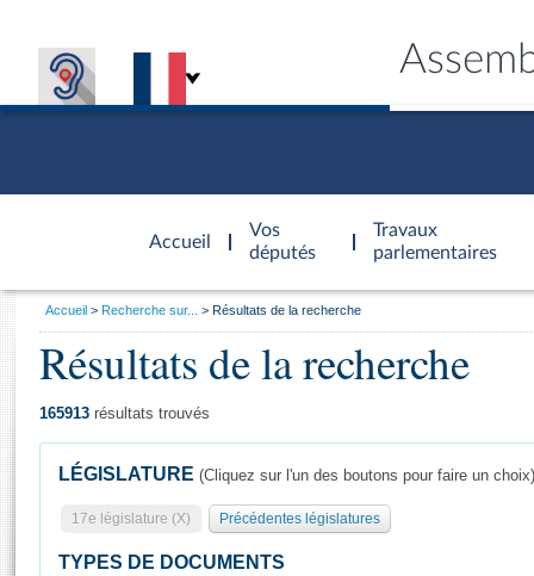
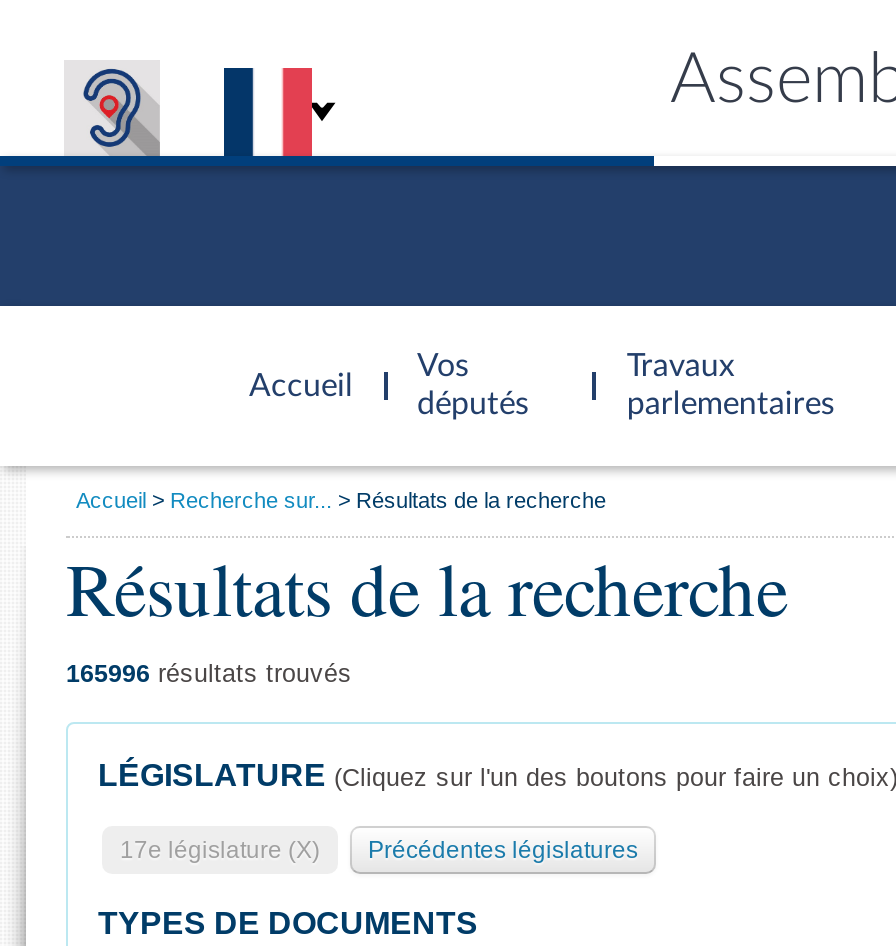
- 165913 résultats trouvés
+ 165996 résultats trouvés
